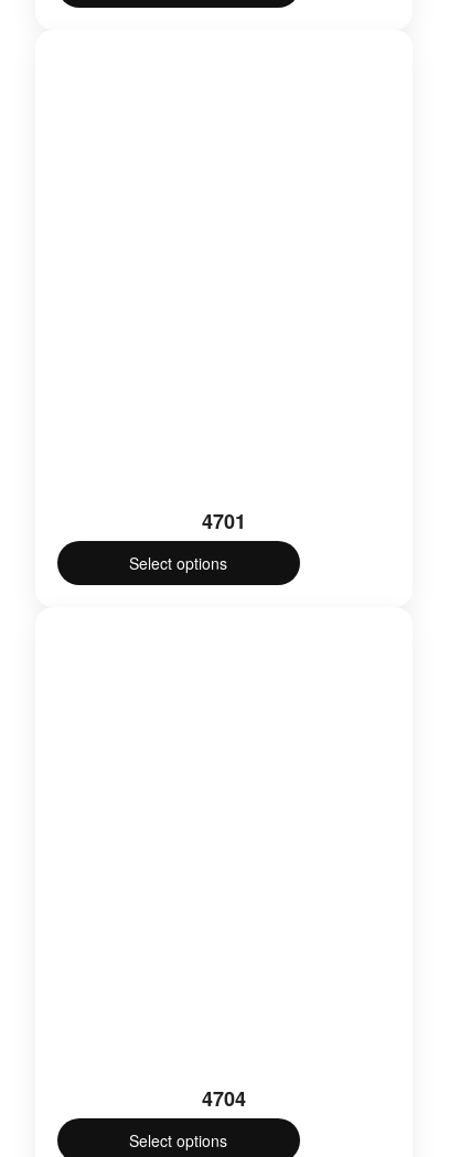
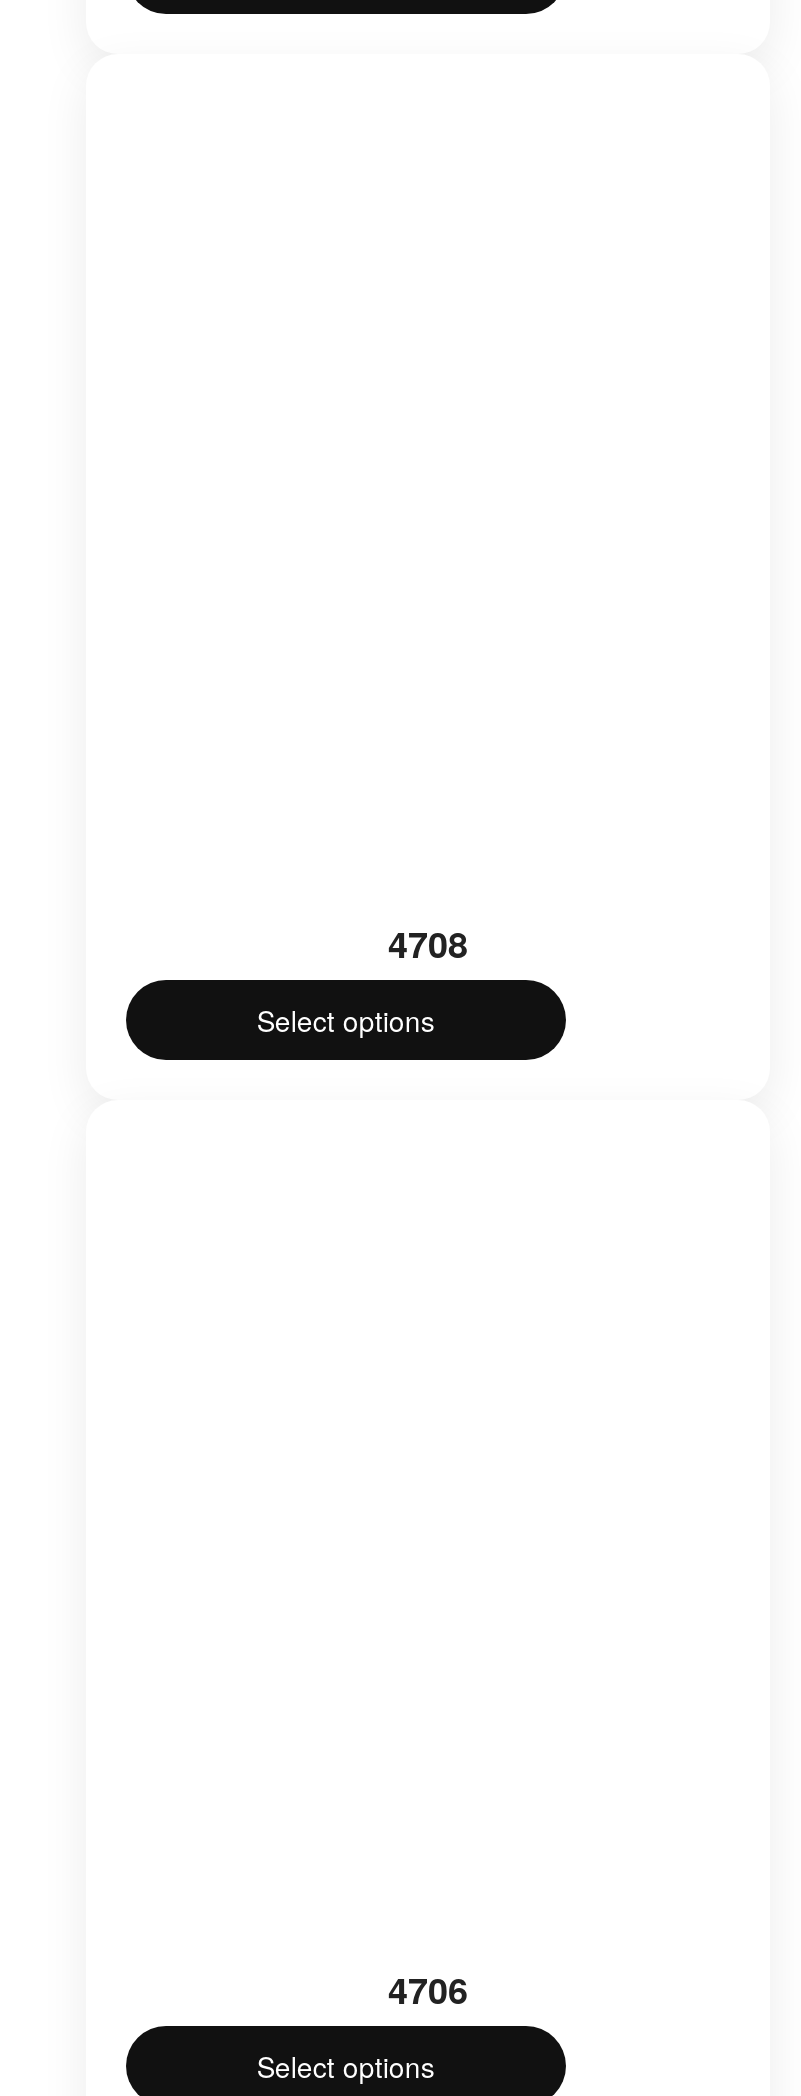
- 4701
+ 4708

- 4704
+ 4706
